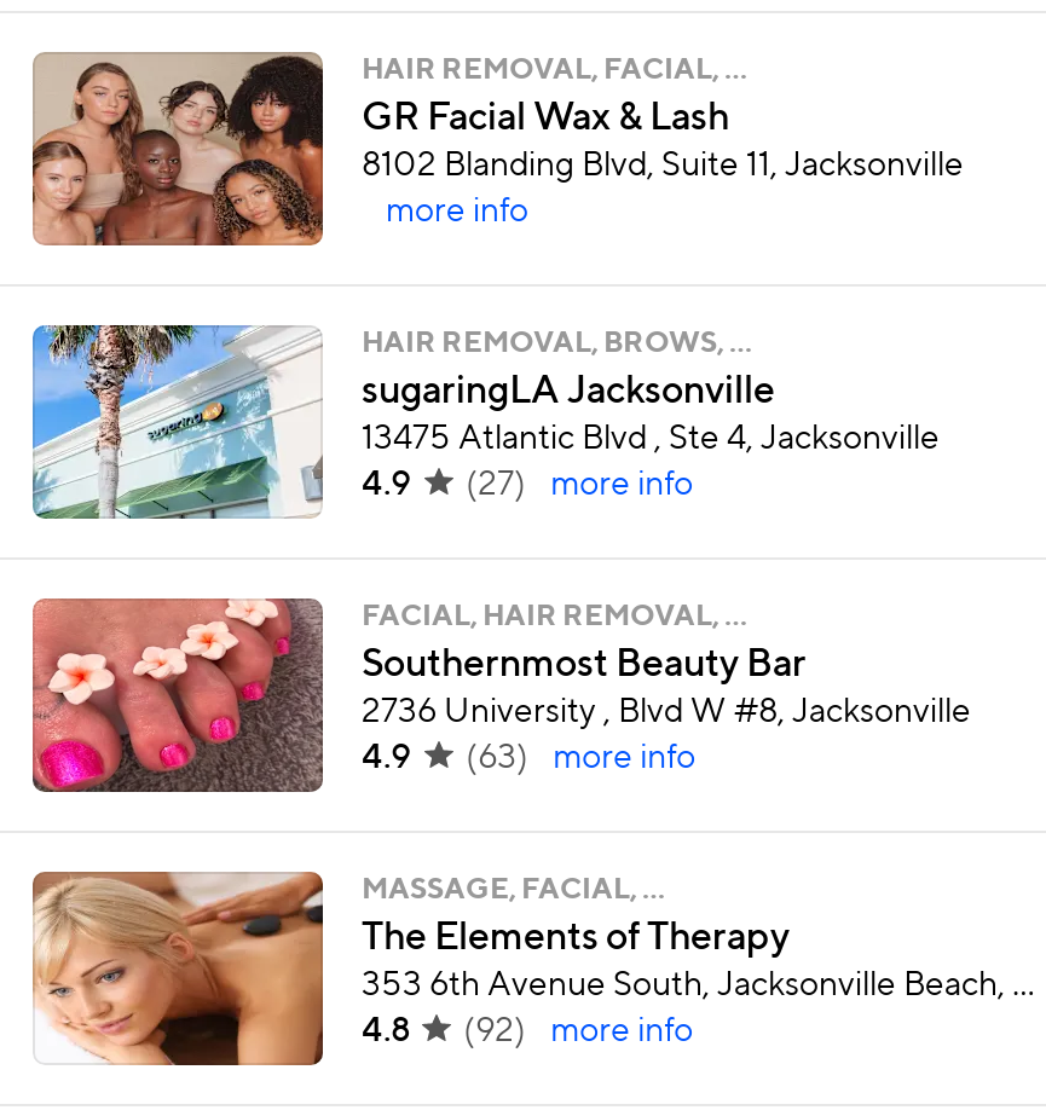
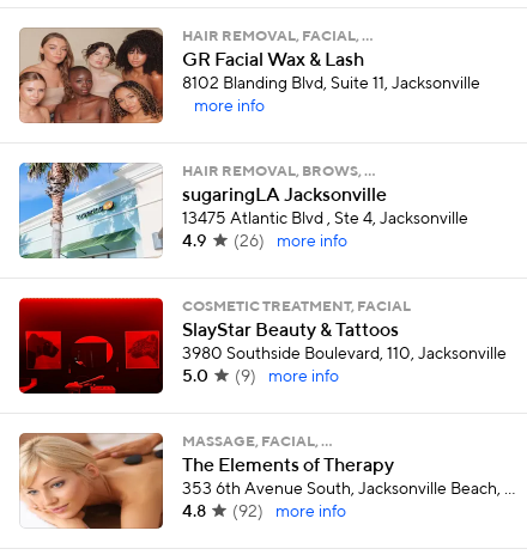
- 4.9 (27) more info
+ 4.9 (26) more info

- [image]
- FACIAL, HAIR REMOVAL, …
- Southernmost Beauty Bar
- 2736 University , Blvd W #8, Jacksonville
- 4.9
- (63)
+ [image]
+ COSMETIC TREATMENT, FACIAL
+ SlayStar Beauty & Tattoos
+ 3980 Southside Boulevard, 110, Jacksonville
+ 5.0
+ (9)
